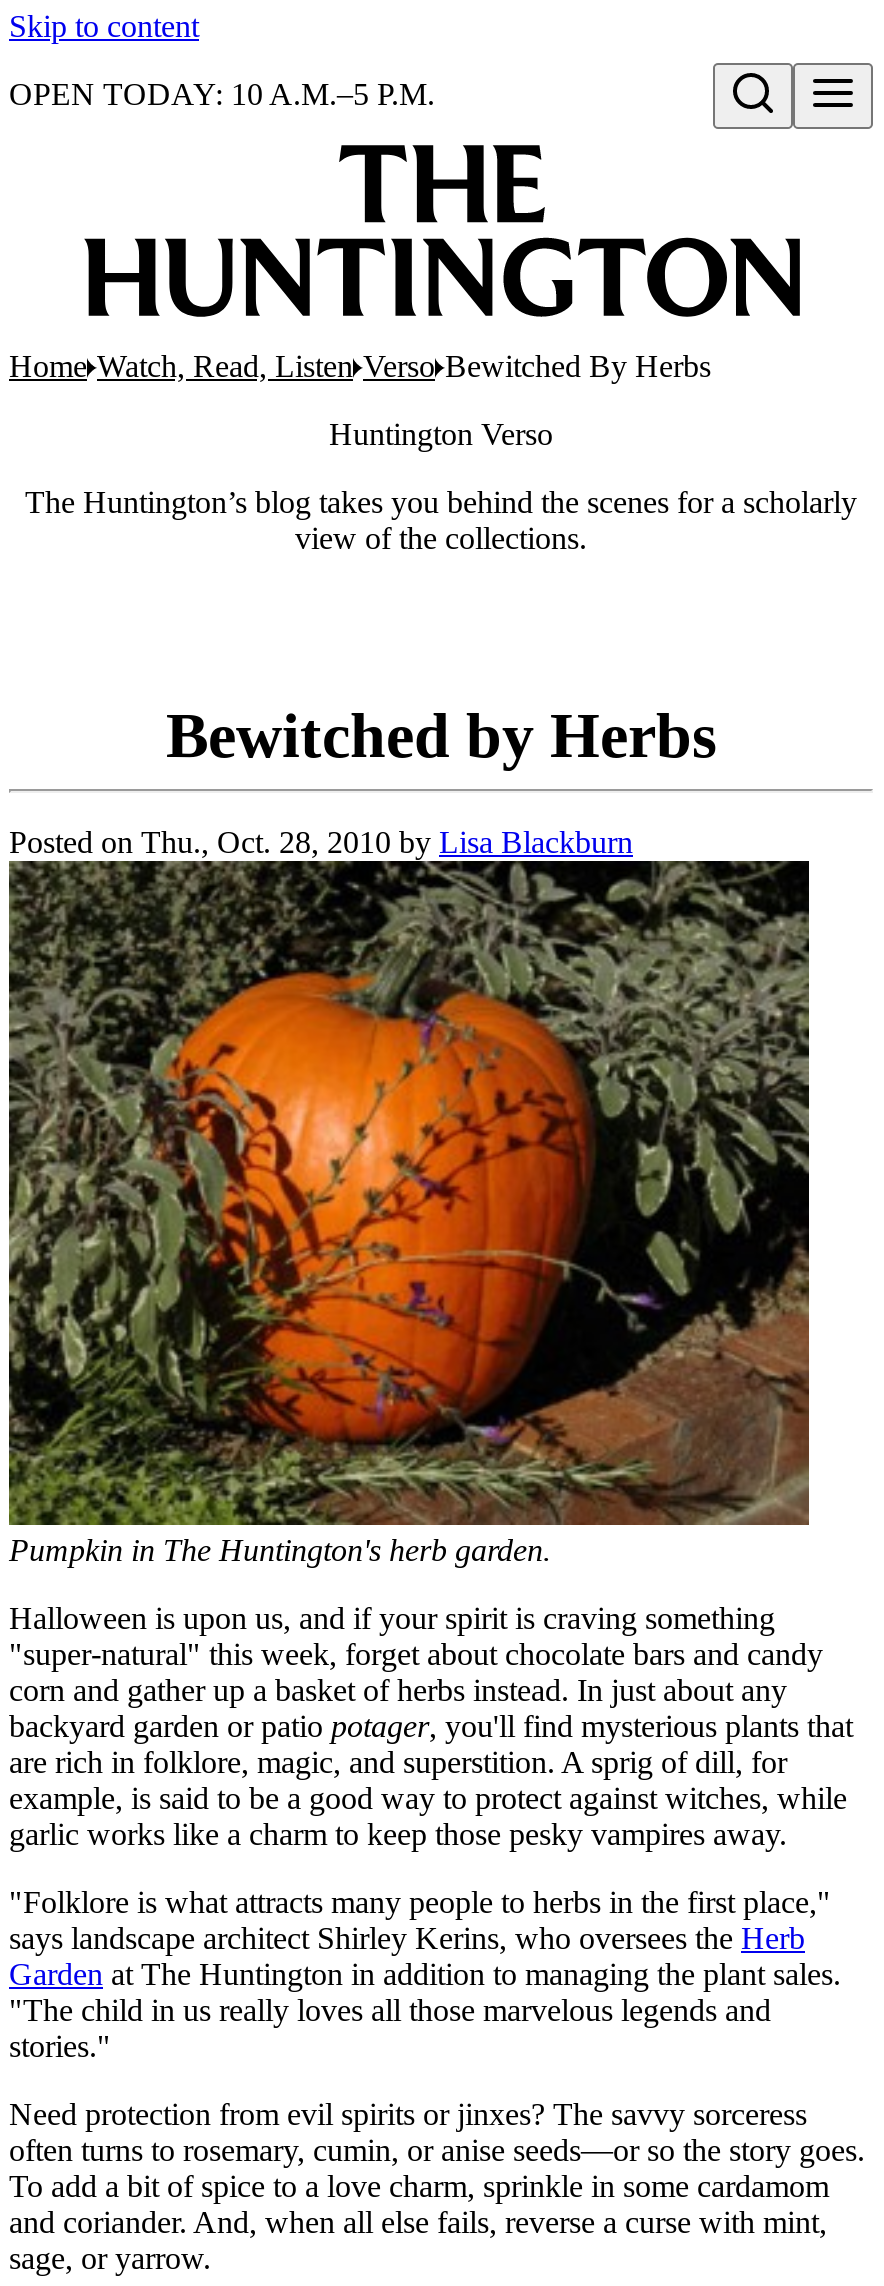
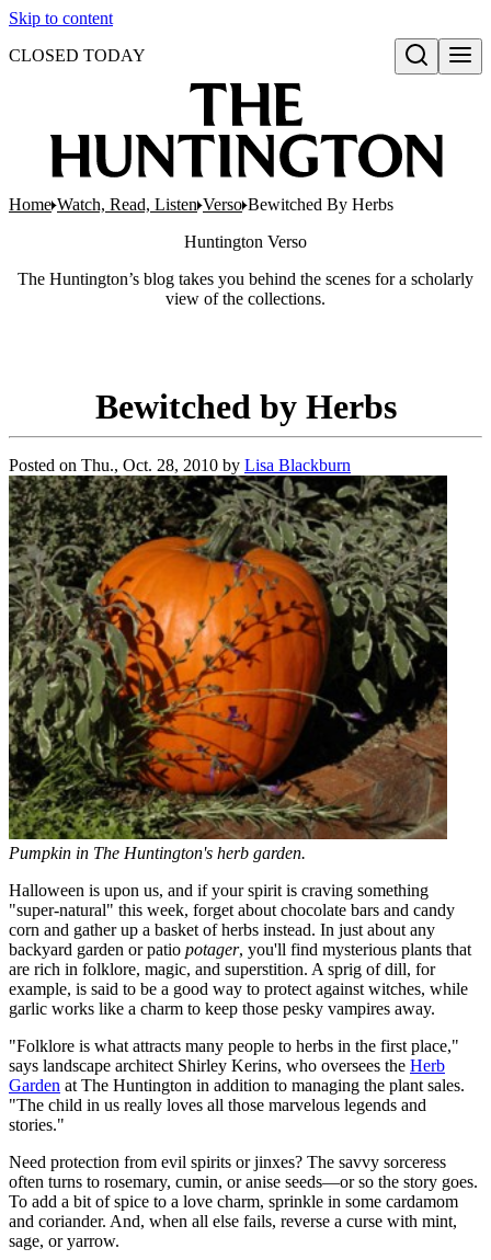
- OPEN TODAY: 10 A.M.–5 P.M.
+ CLOSED TODAY
